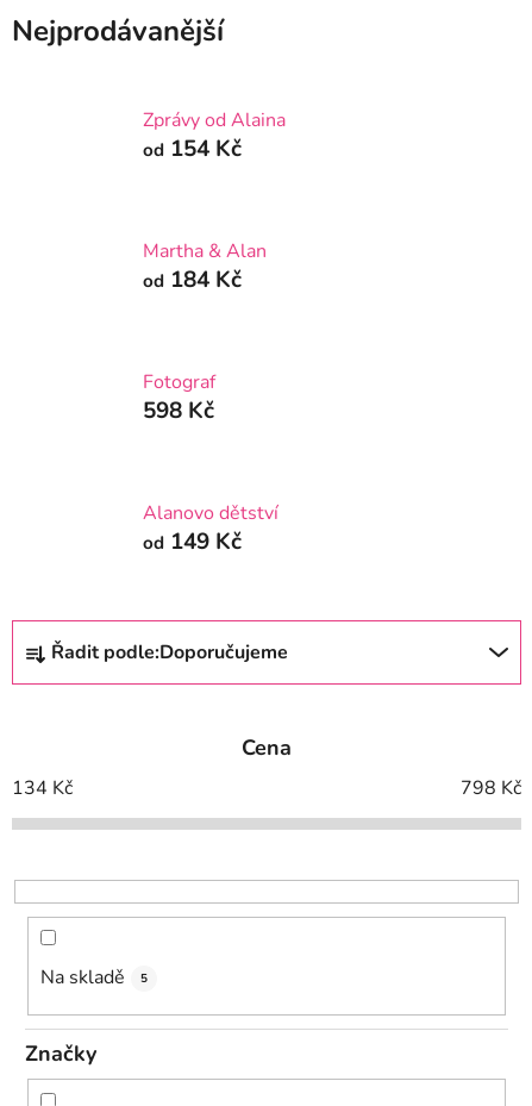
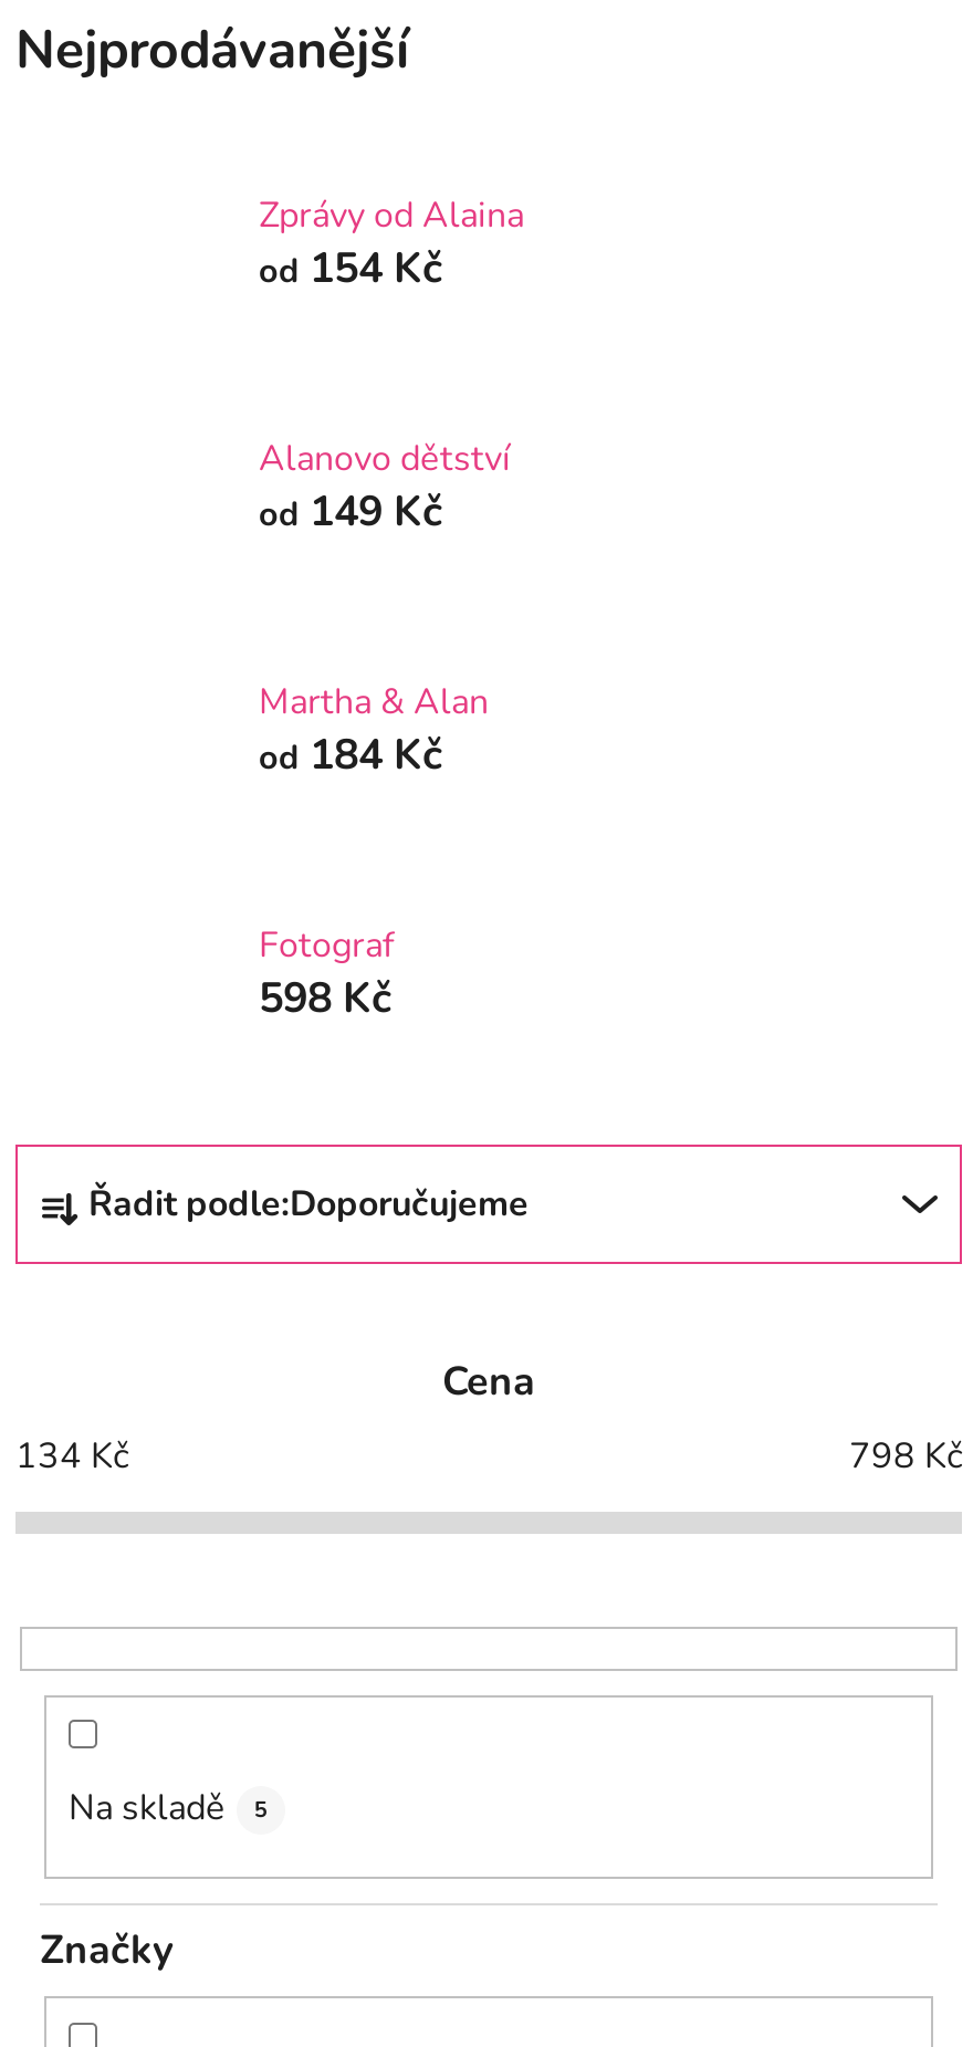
moved down: Martha & Alan | od 184 Kč | Fotograf | 598 Kč

moved up: Alanovo dětství | od 149 Kč
